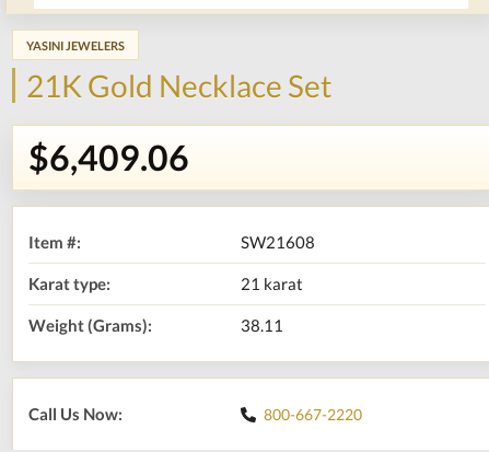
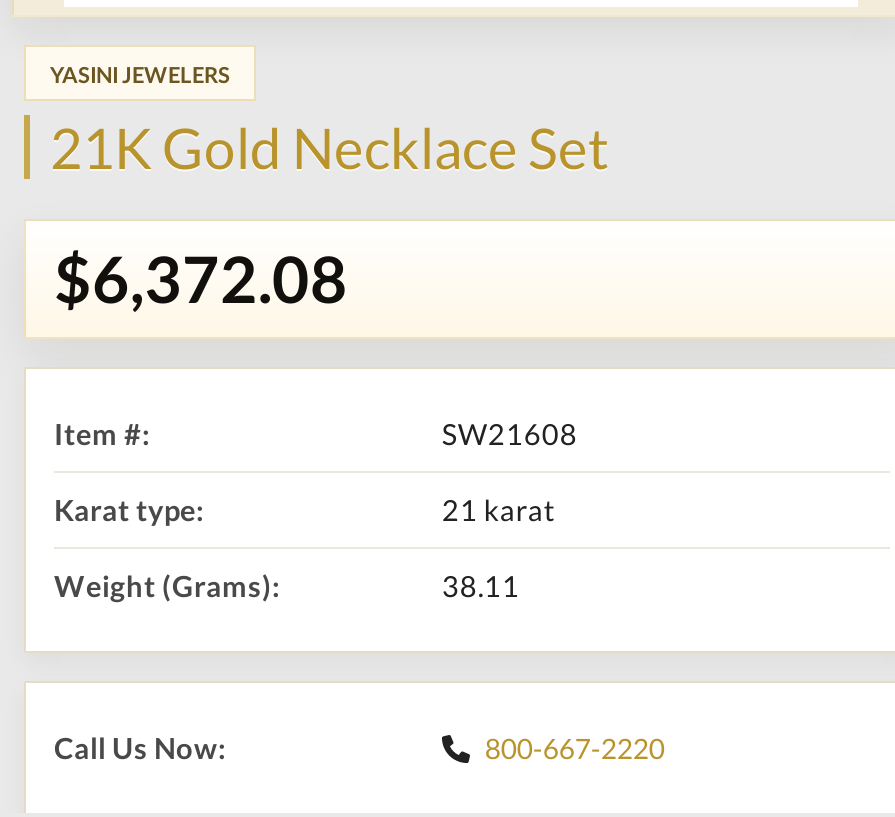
- $6,409.06
+ $6,372.08
